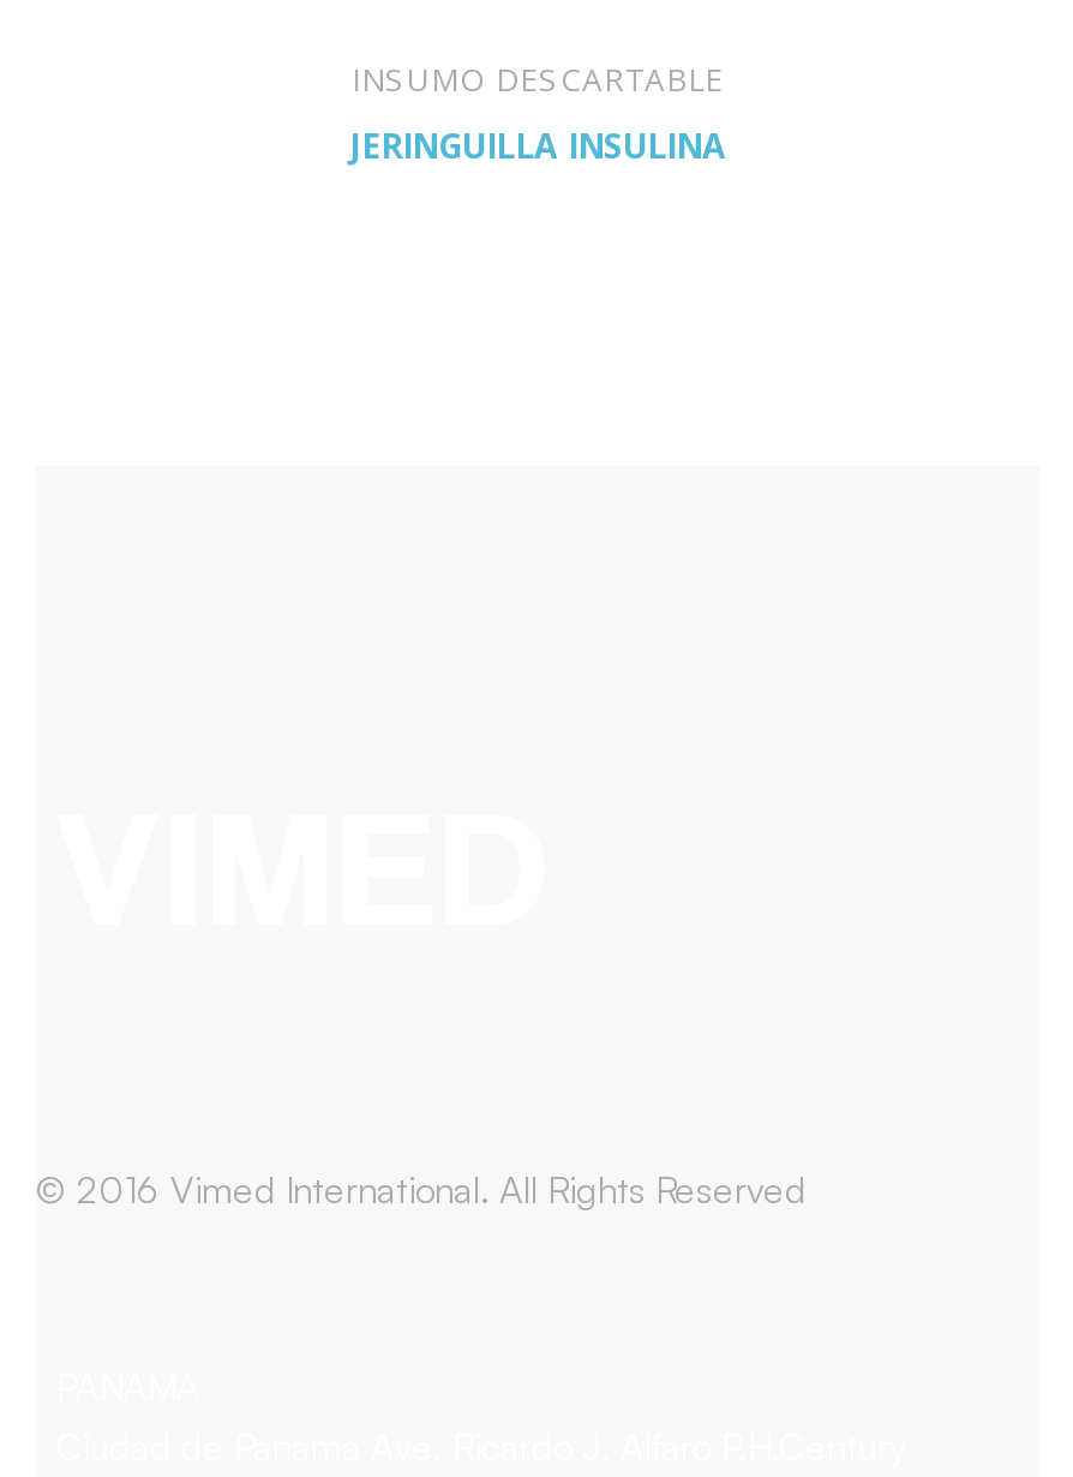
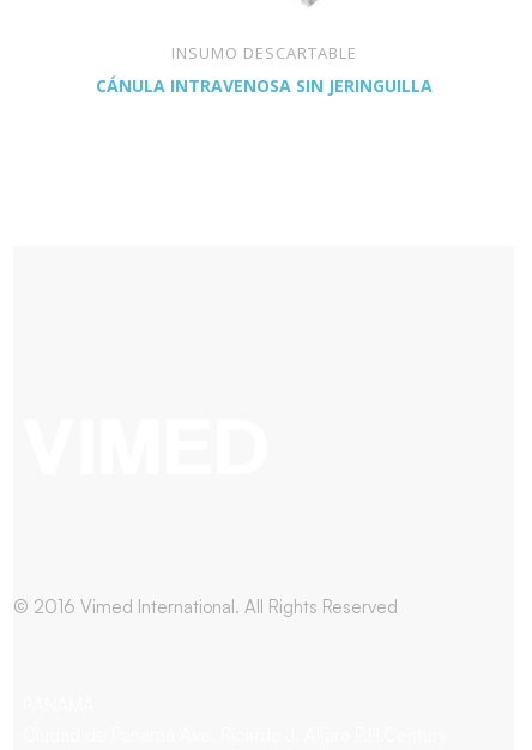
- JERINGUILLA INSULINA
+ CÁNULA INTRAVENOSA SIN JERINGUILLA
